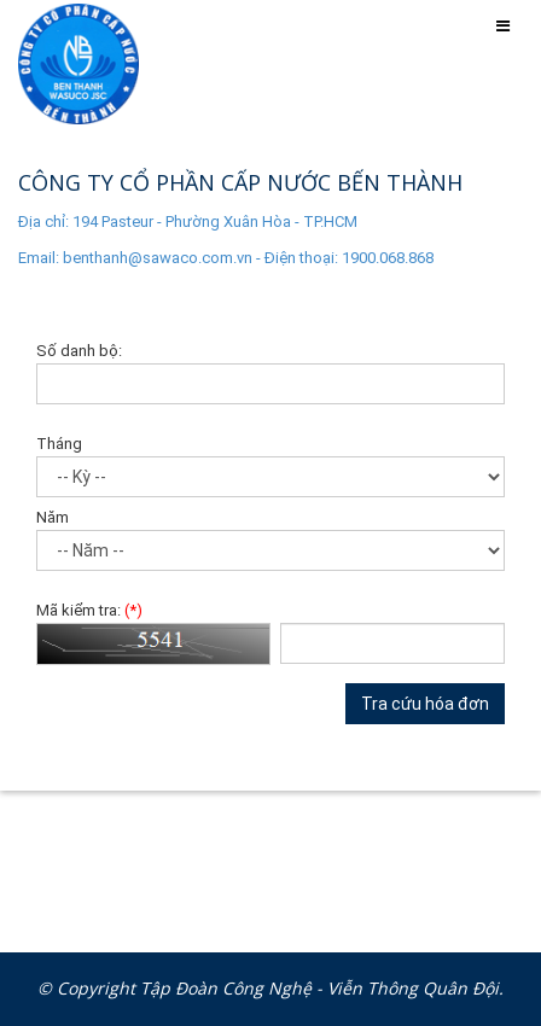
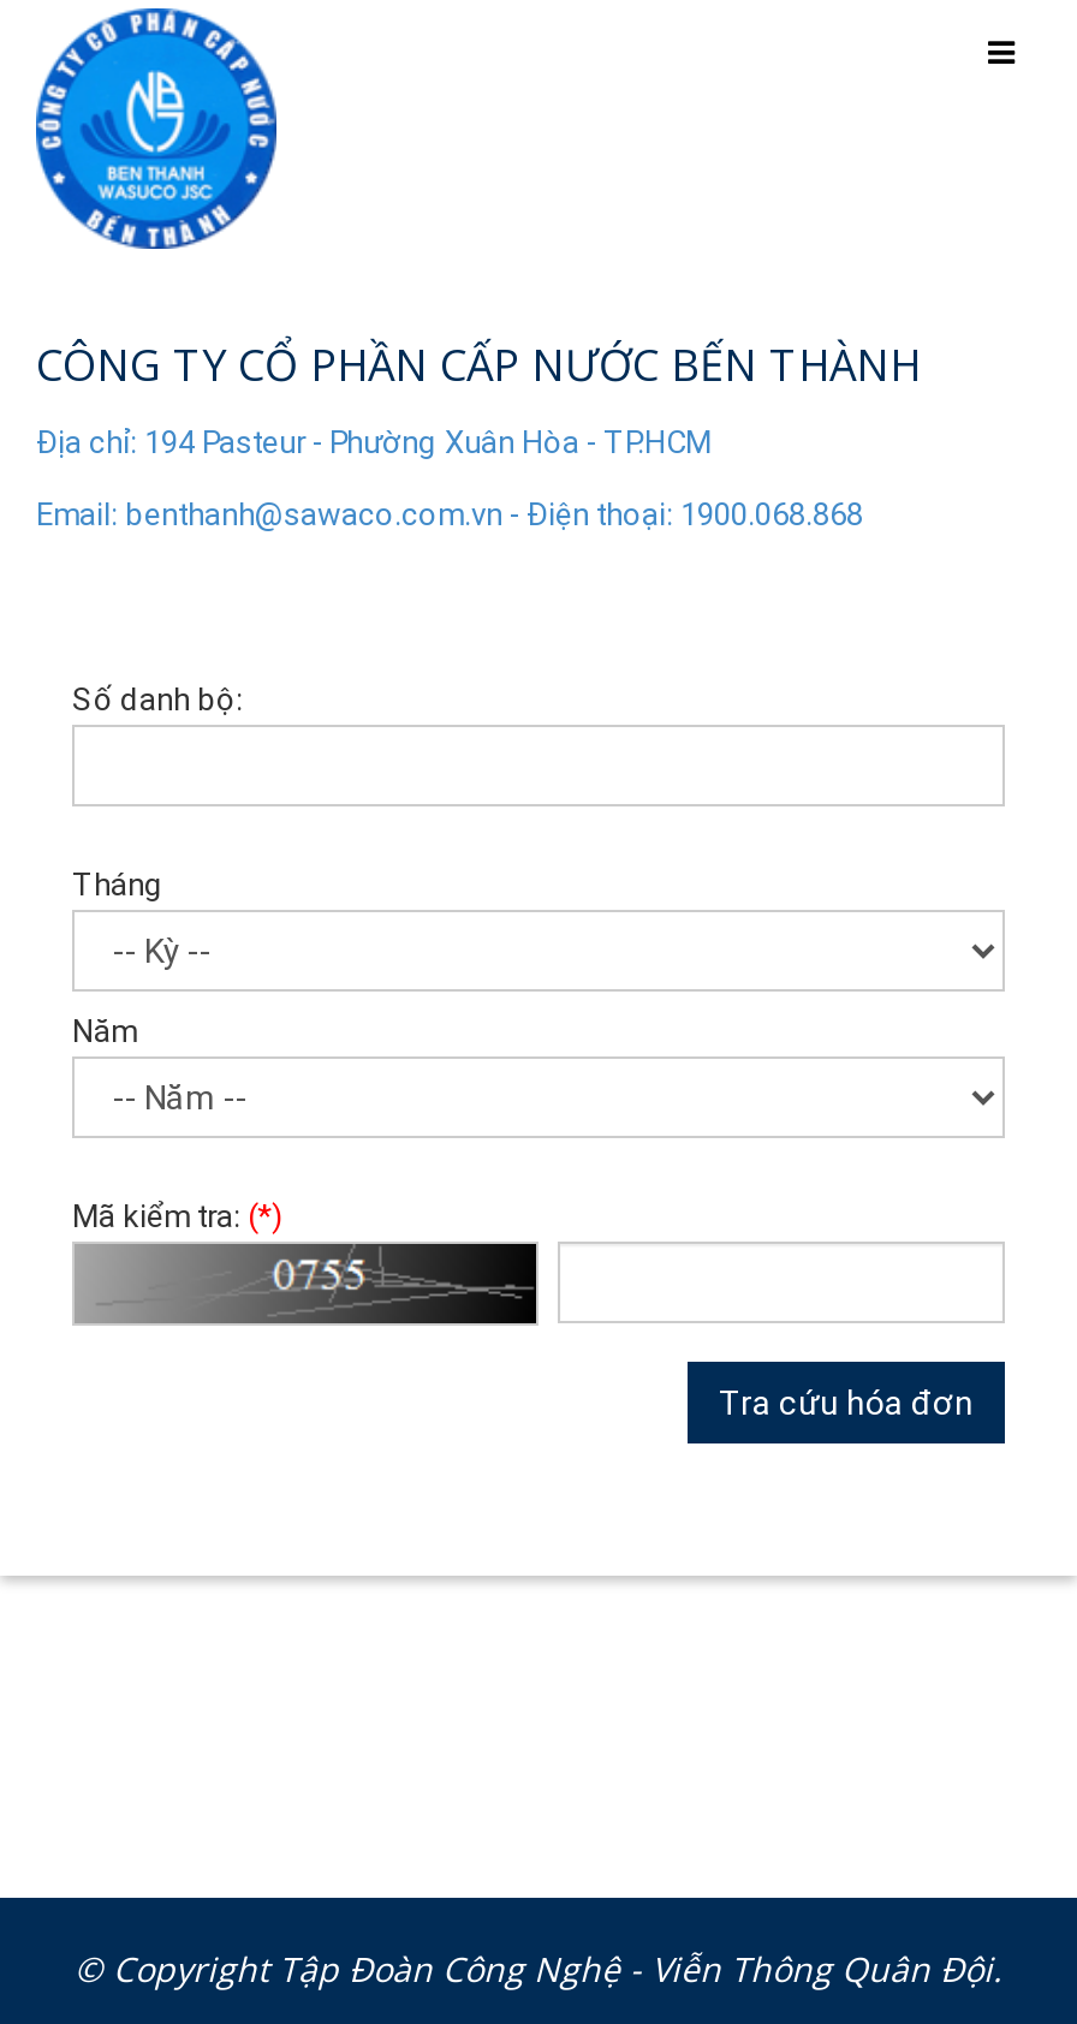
- [image]
+ [image]
